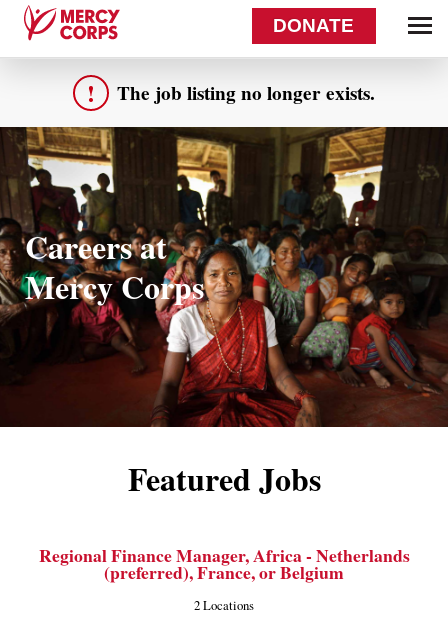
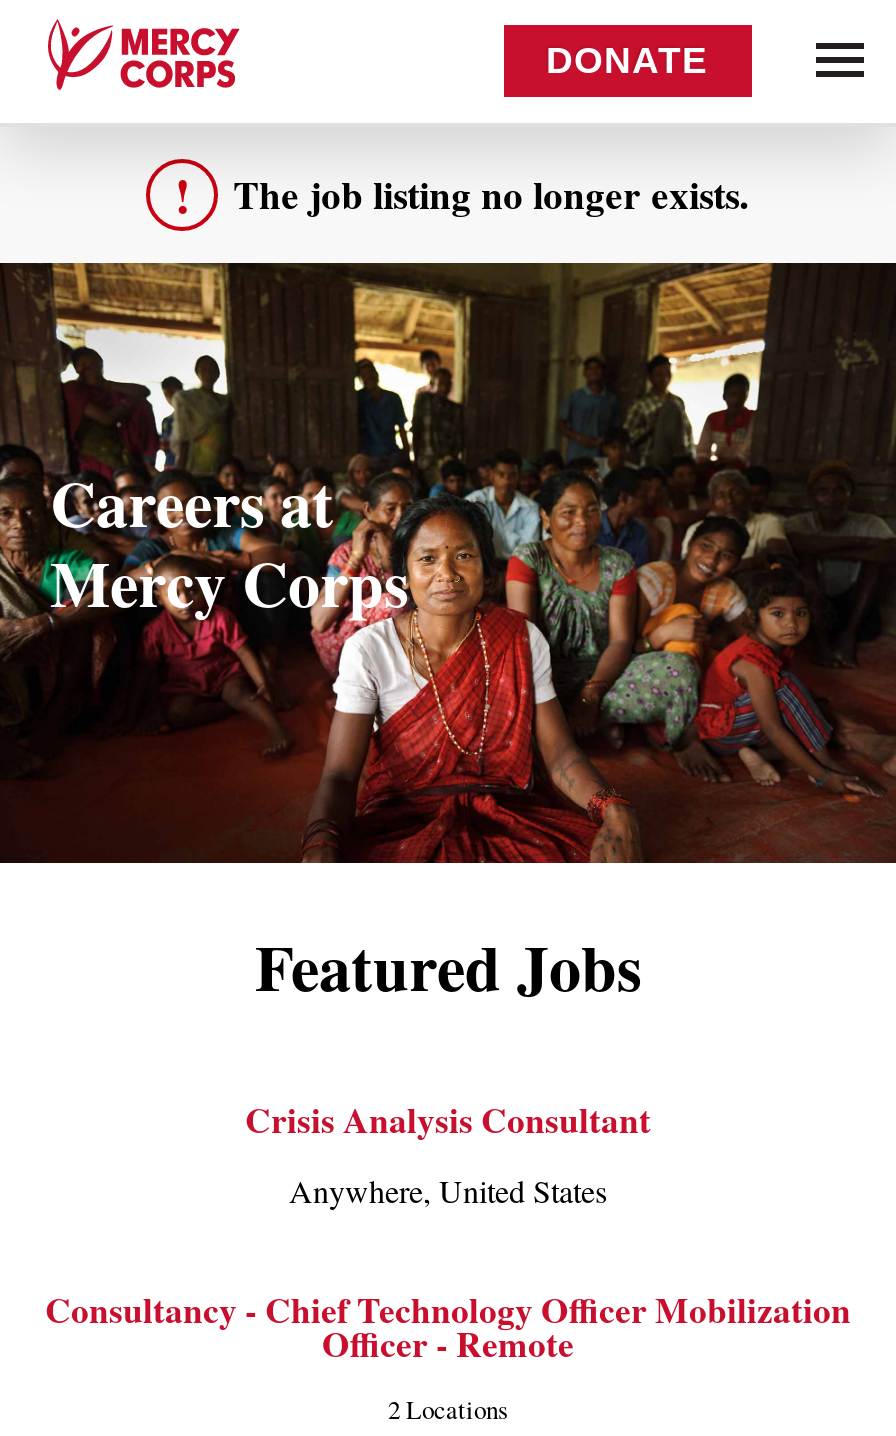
- Regional Finance Manager, Africa - Netherlands
- (preferred), France, or Belgium
+ Crisis Analysis Consultant
+ Anywhere, United States
+ Consultancy - Chief Technology Officer Mobilization
+ Officer - Remote
